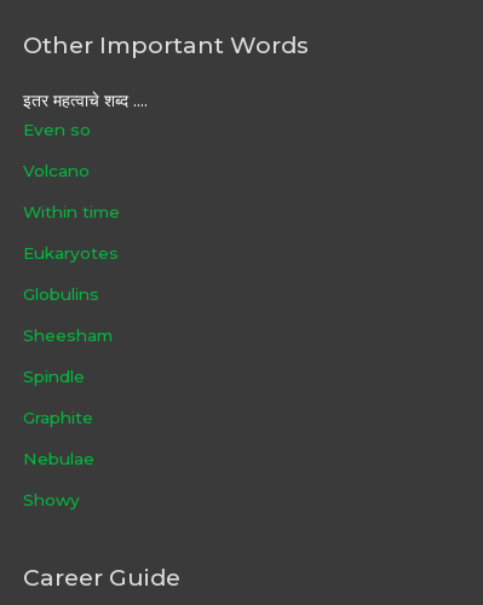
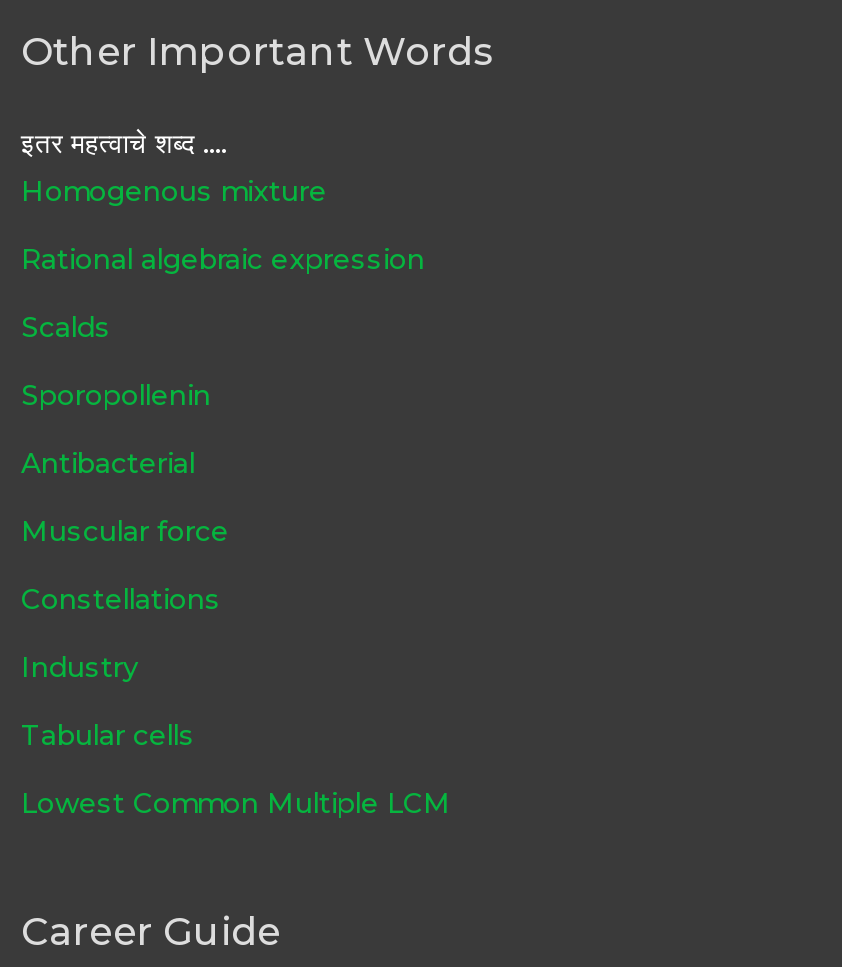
- Even so
+ Homogenous mixture

- Volcano
+ Rational algebraic expression

- Within time
+ Scalds

- Eukaryotes
+ Sporopollenin

- Globulins
+ Antibacterial

- Sheesham
+ Muscular force

- Spindle
+ Constellations

- Graphite
+ Industry

- Nebulae
+ Tabular cells

- Showy
+ Lowest Common Multiple LCM
